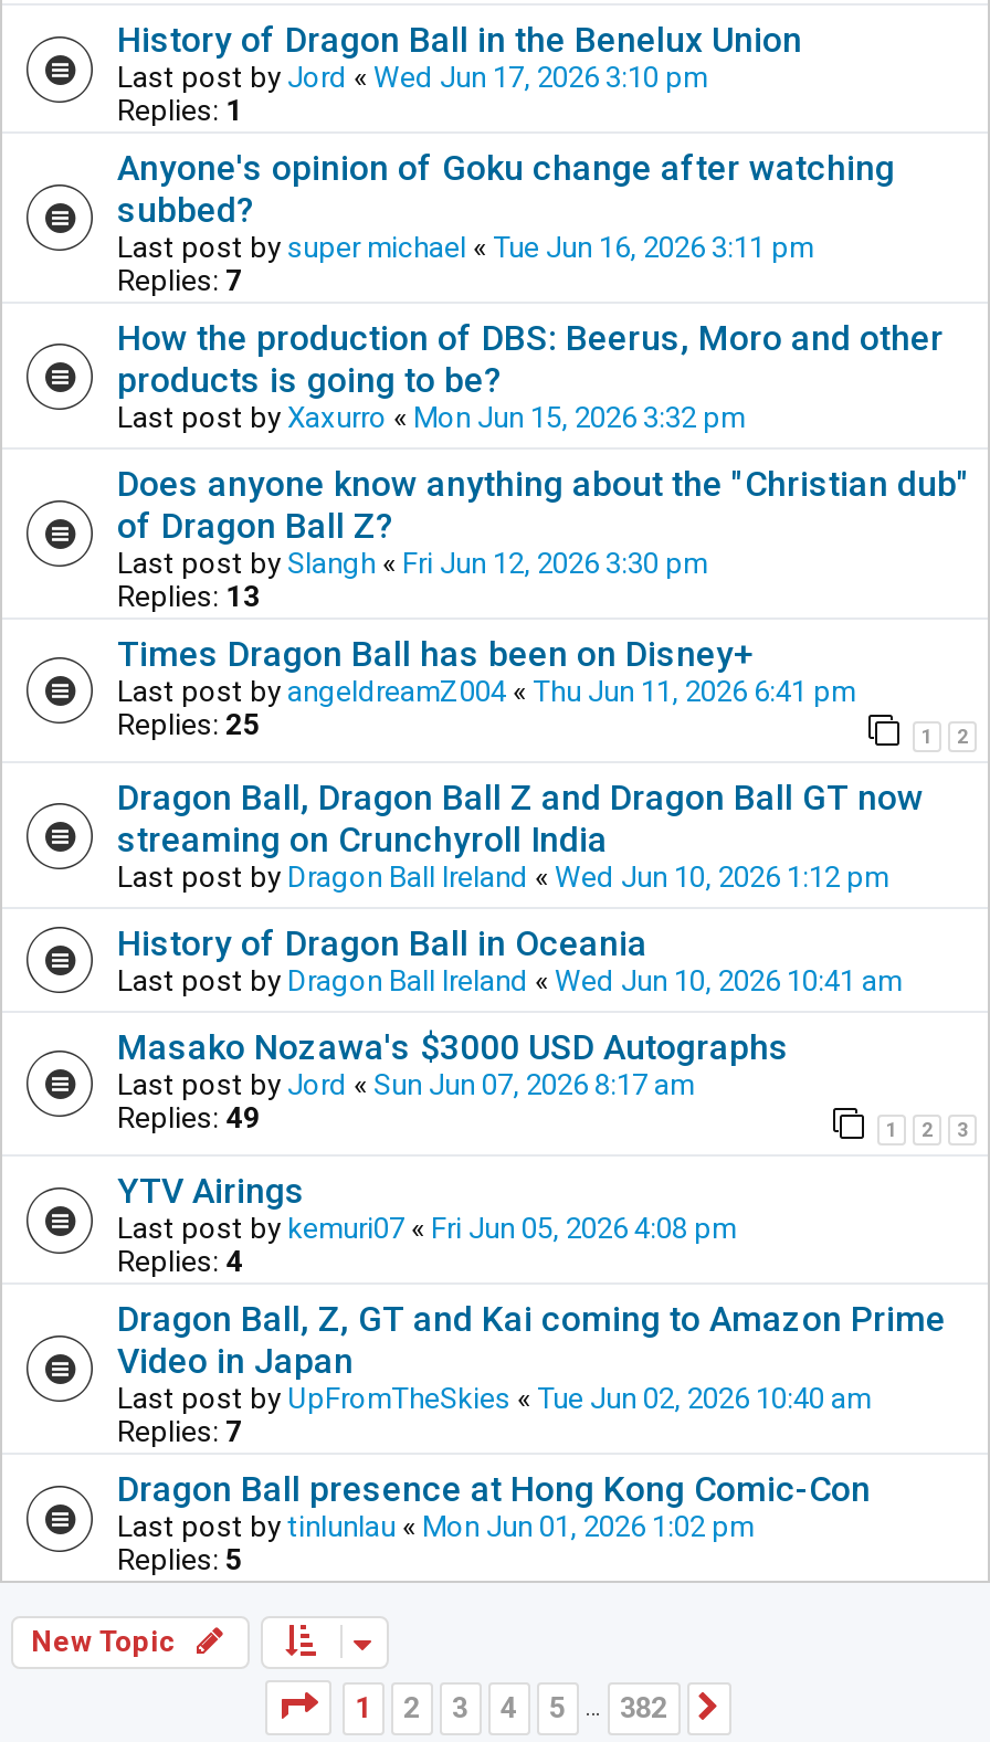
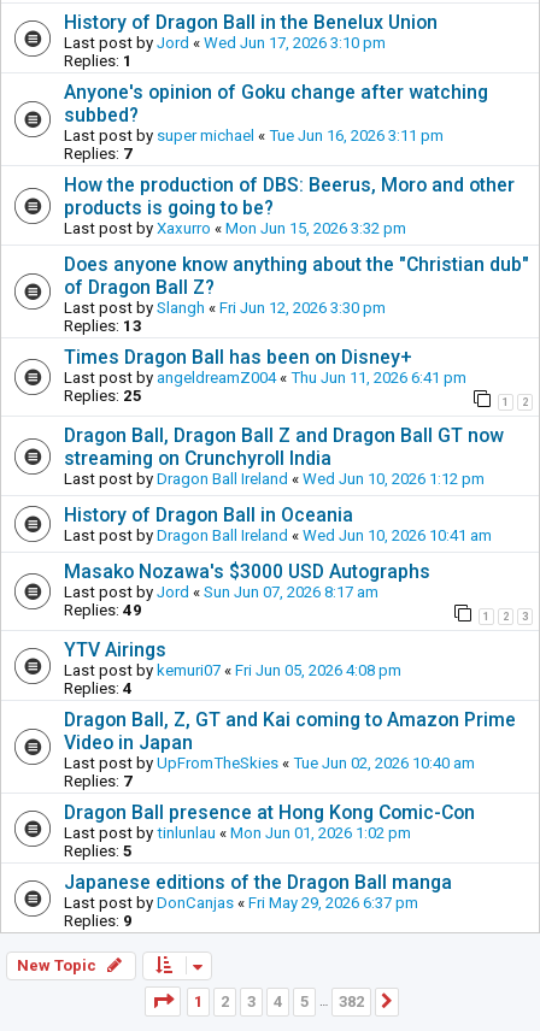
+ Japanese editions of the Dragon Ball manga
+ Last post by DonCanjas «Fri May 29, 2026 6:37 pm
+ Replies: 9
